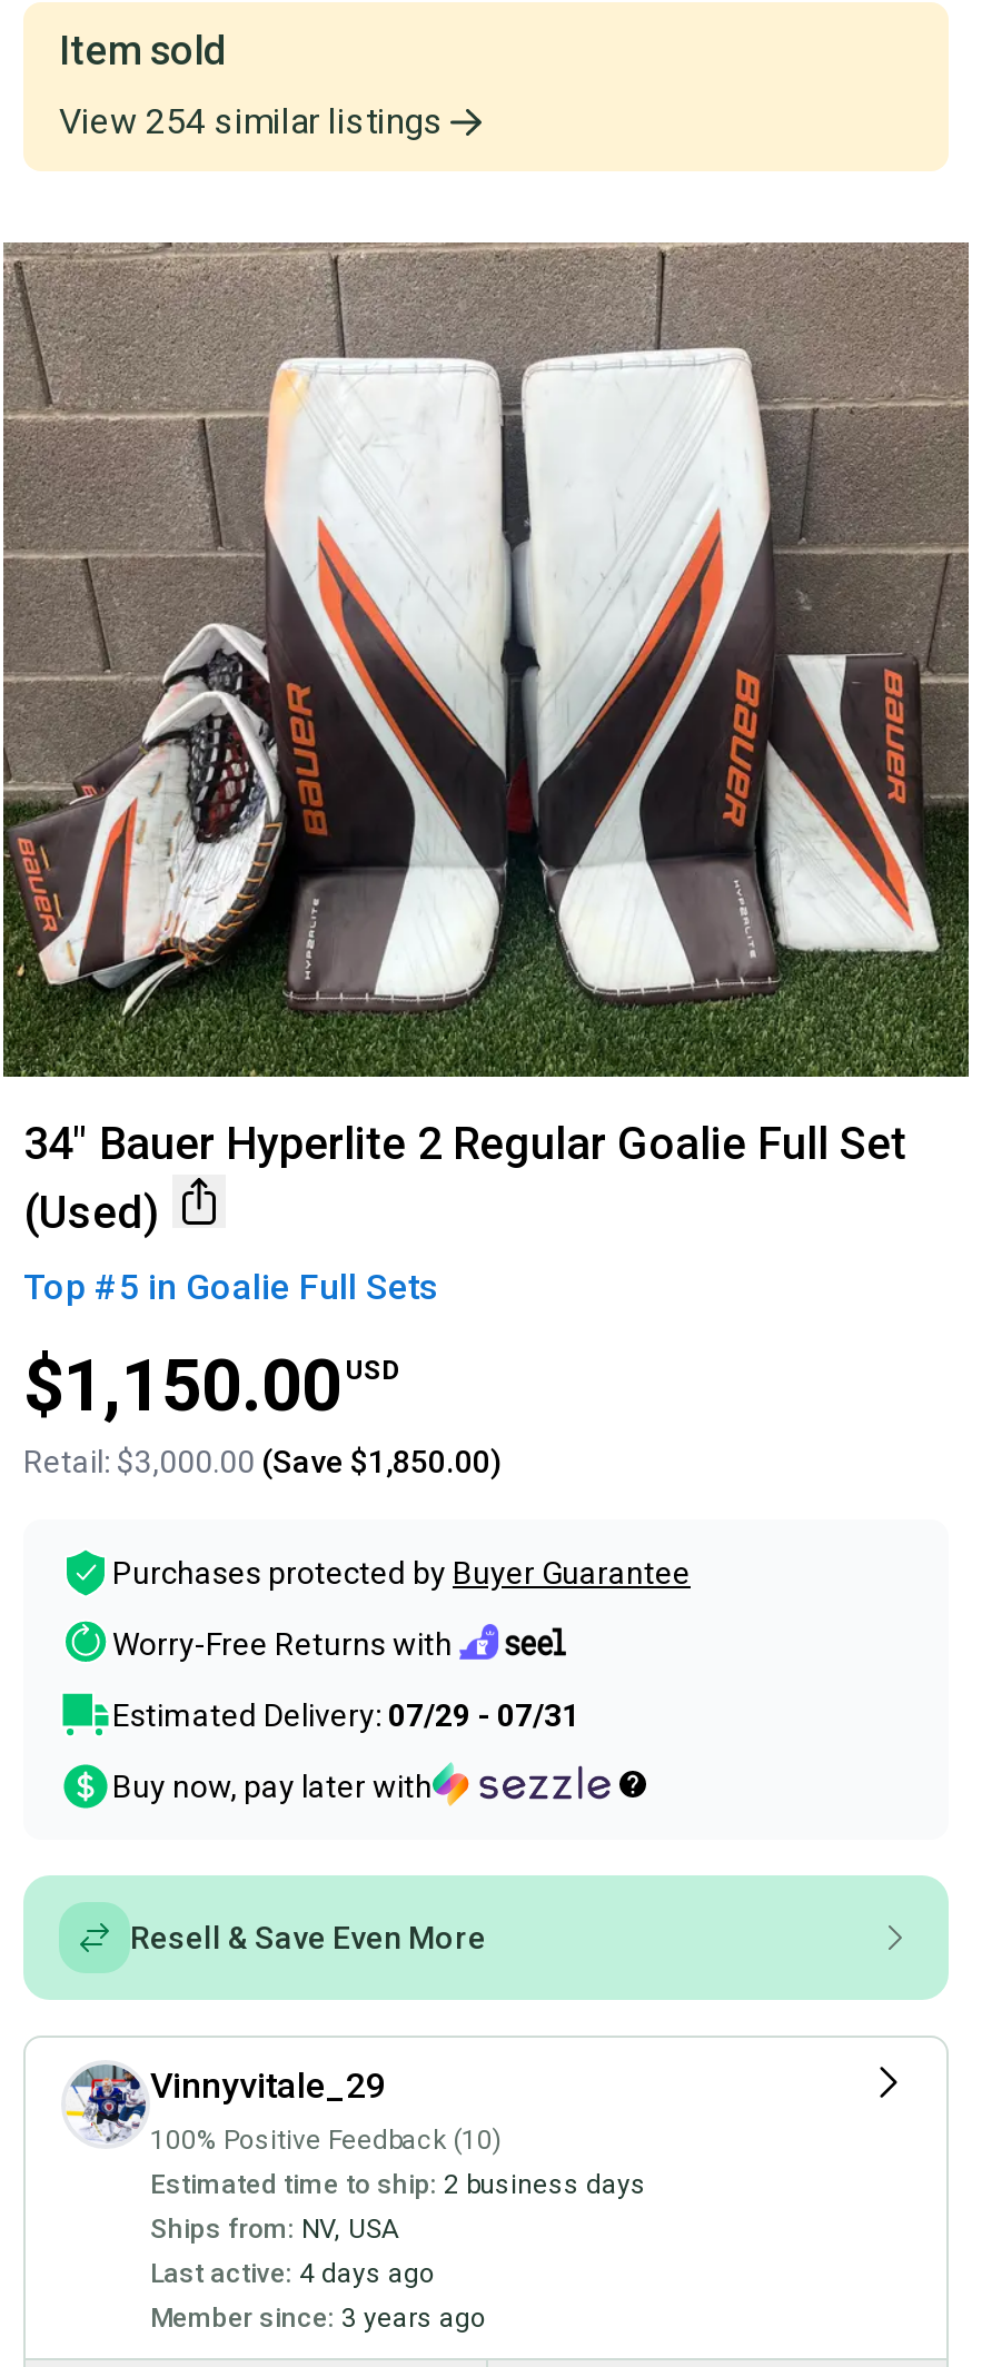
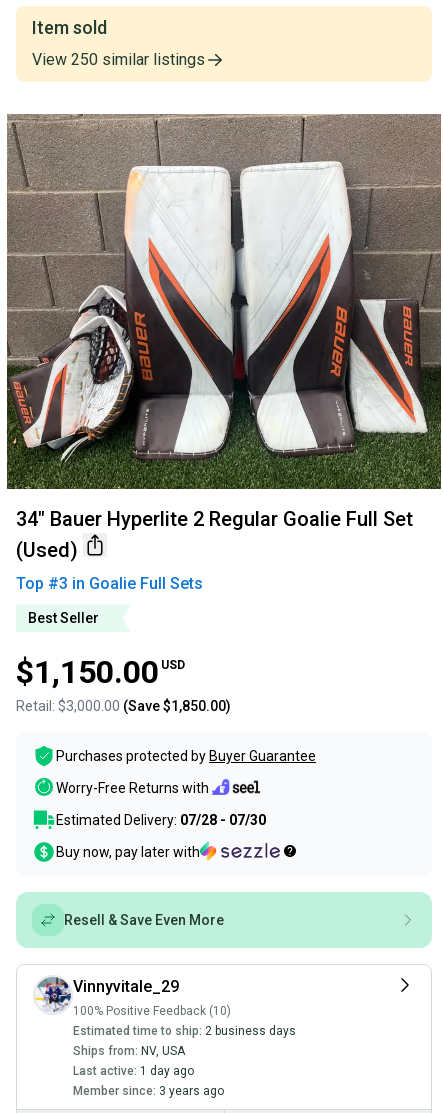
- View 254 similar listings
+ View 250 similar listings

- Top #5 in Goalie Full Sets
+ Top #3 in Goalie Full Sets
+ Best Seller

- Estimated Delivery: 07/29 - 07/31
+ Estimated Delivery: 07/28 - 07/30

- Last active: 4 days ago
+ Last active: 1 day ago
